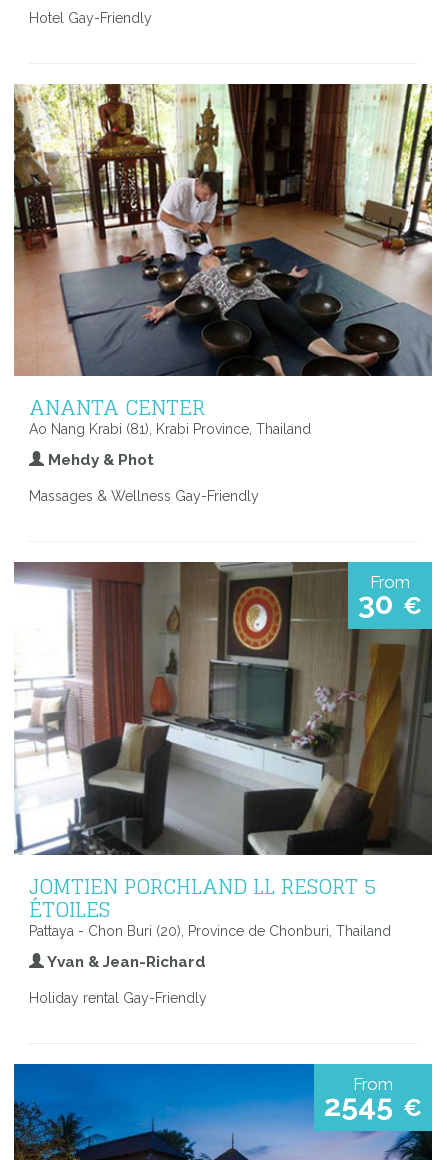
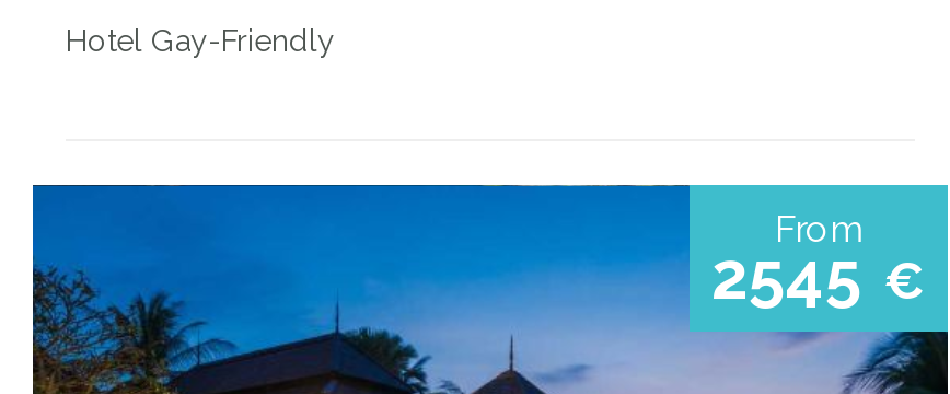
- [image]
- ANANTA CENTER
- Ao Nang Krabi (81), Krabi Province, Thailand
- Mehdy & Phot
- Massages & Wellness Gay-Friendly

- [image]
- From
- 30 €

- JOMTIEN PORCHLAND LL RESORT 5
- ÉTOILES
- Pattaya - Chon Buri (20), Province de Chonburi, Thailand
- Yvan & Jean-Richard
- Holiday rental Gay-Friendly
